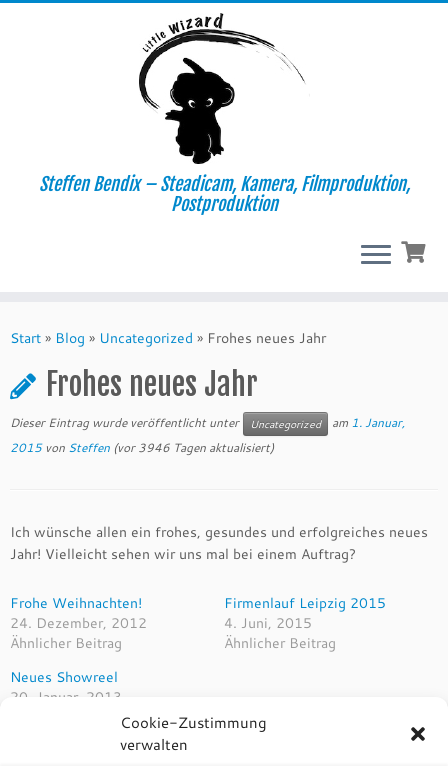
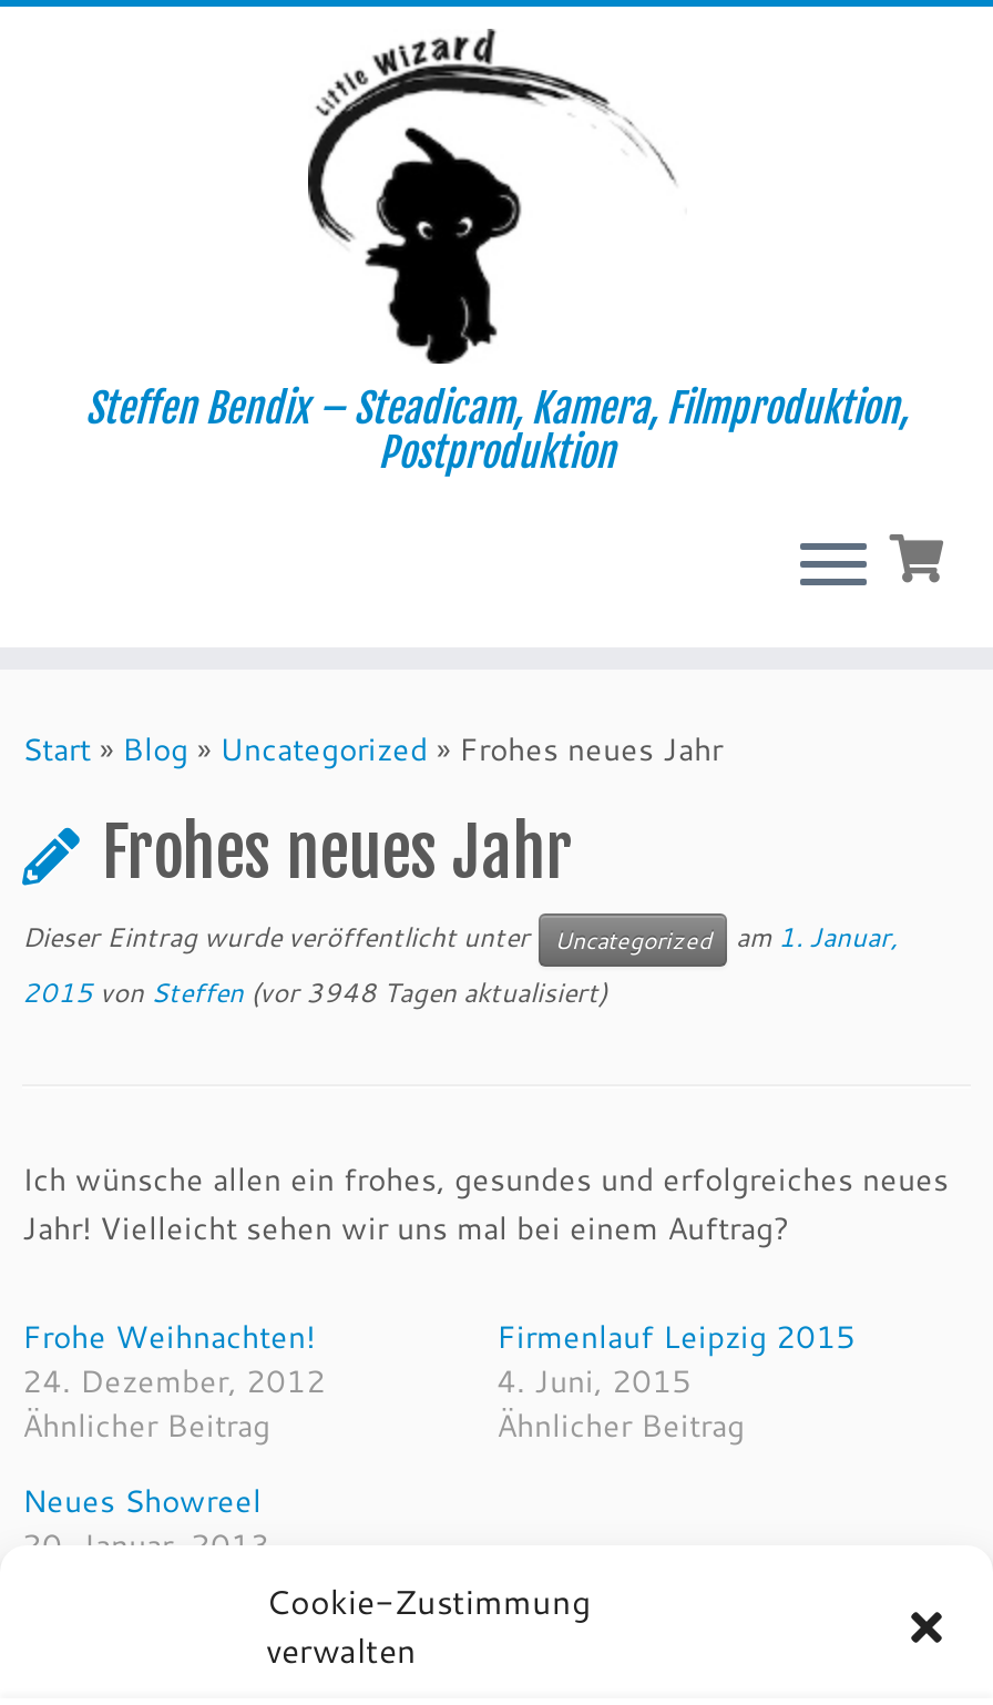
- 2015 von Steffen (vor 3946 Tagen aktualisiert)
+ 2015 von Steffen (vor 3948 Tagen aktualisiert)
